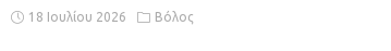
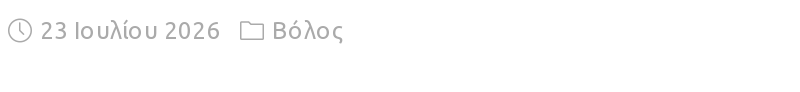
- 18 Ιουλίου 2026
+ 23 Ιουλίου 2026
